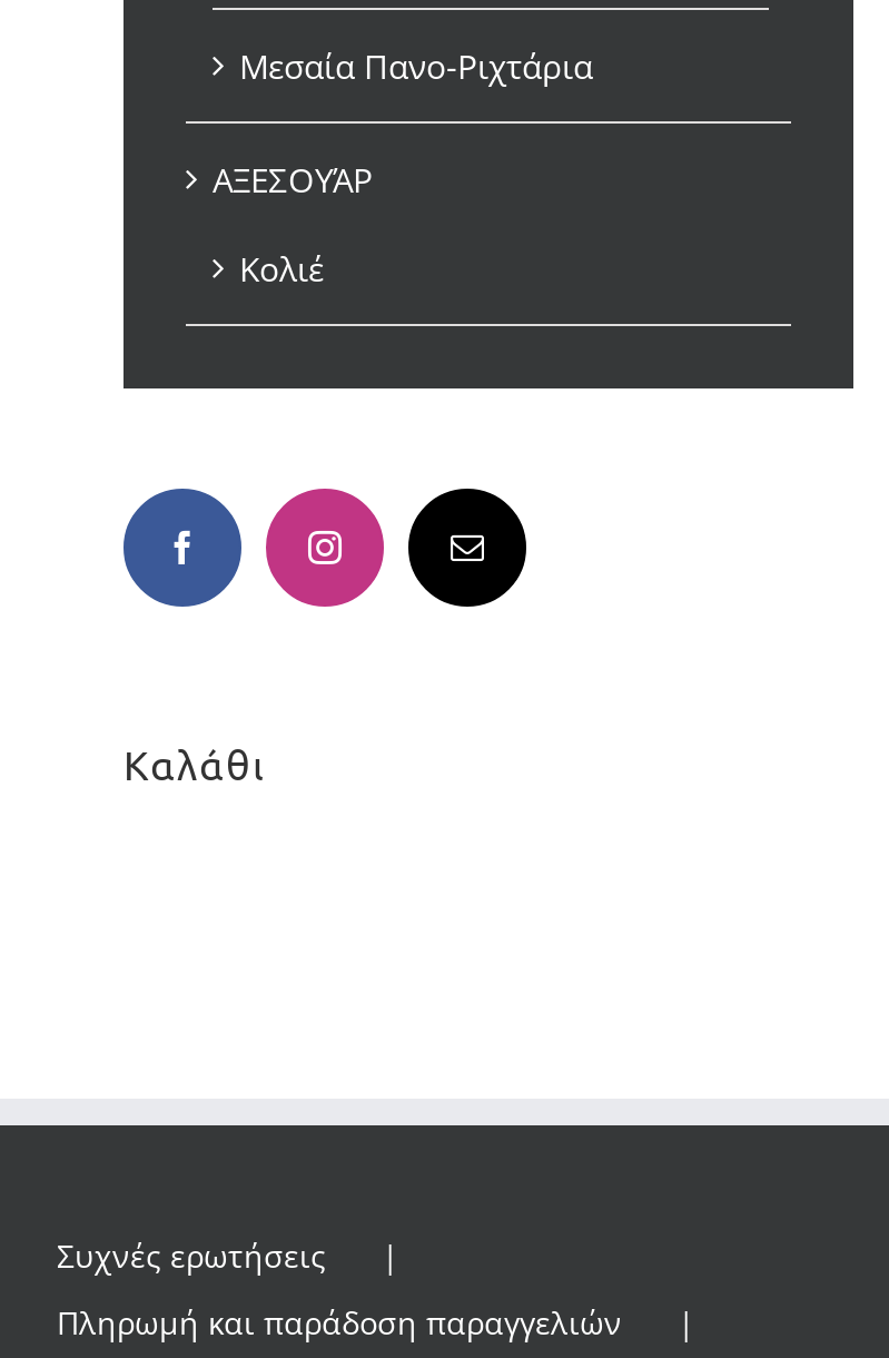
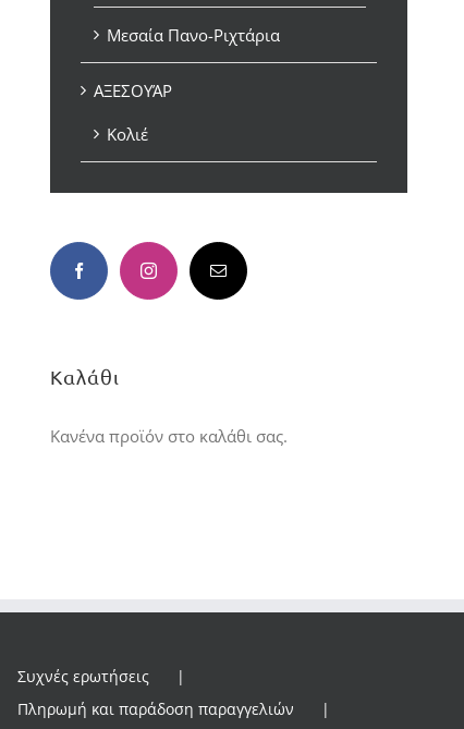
+ Κανένα προϊόν στο καλάθι σας.
